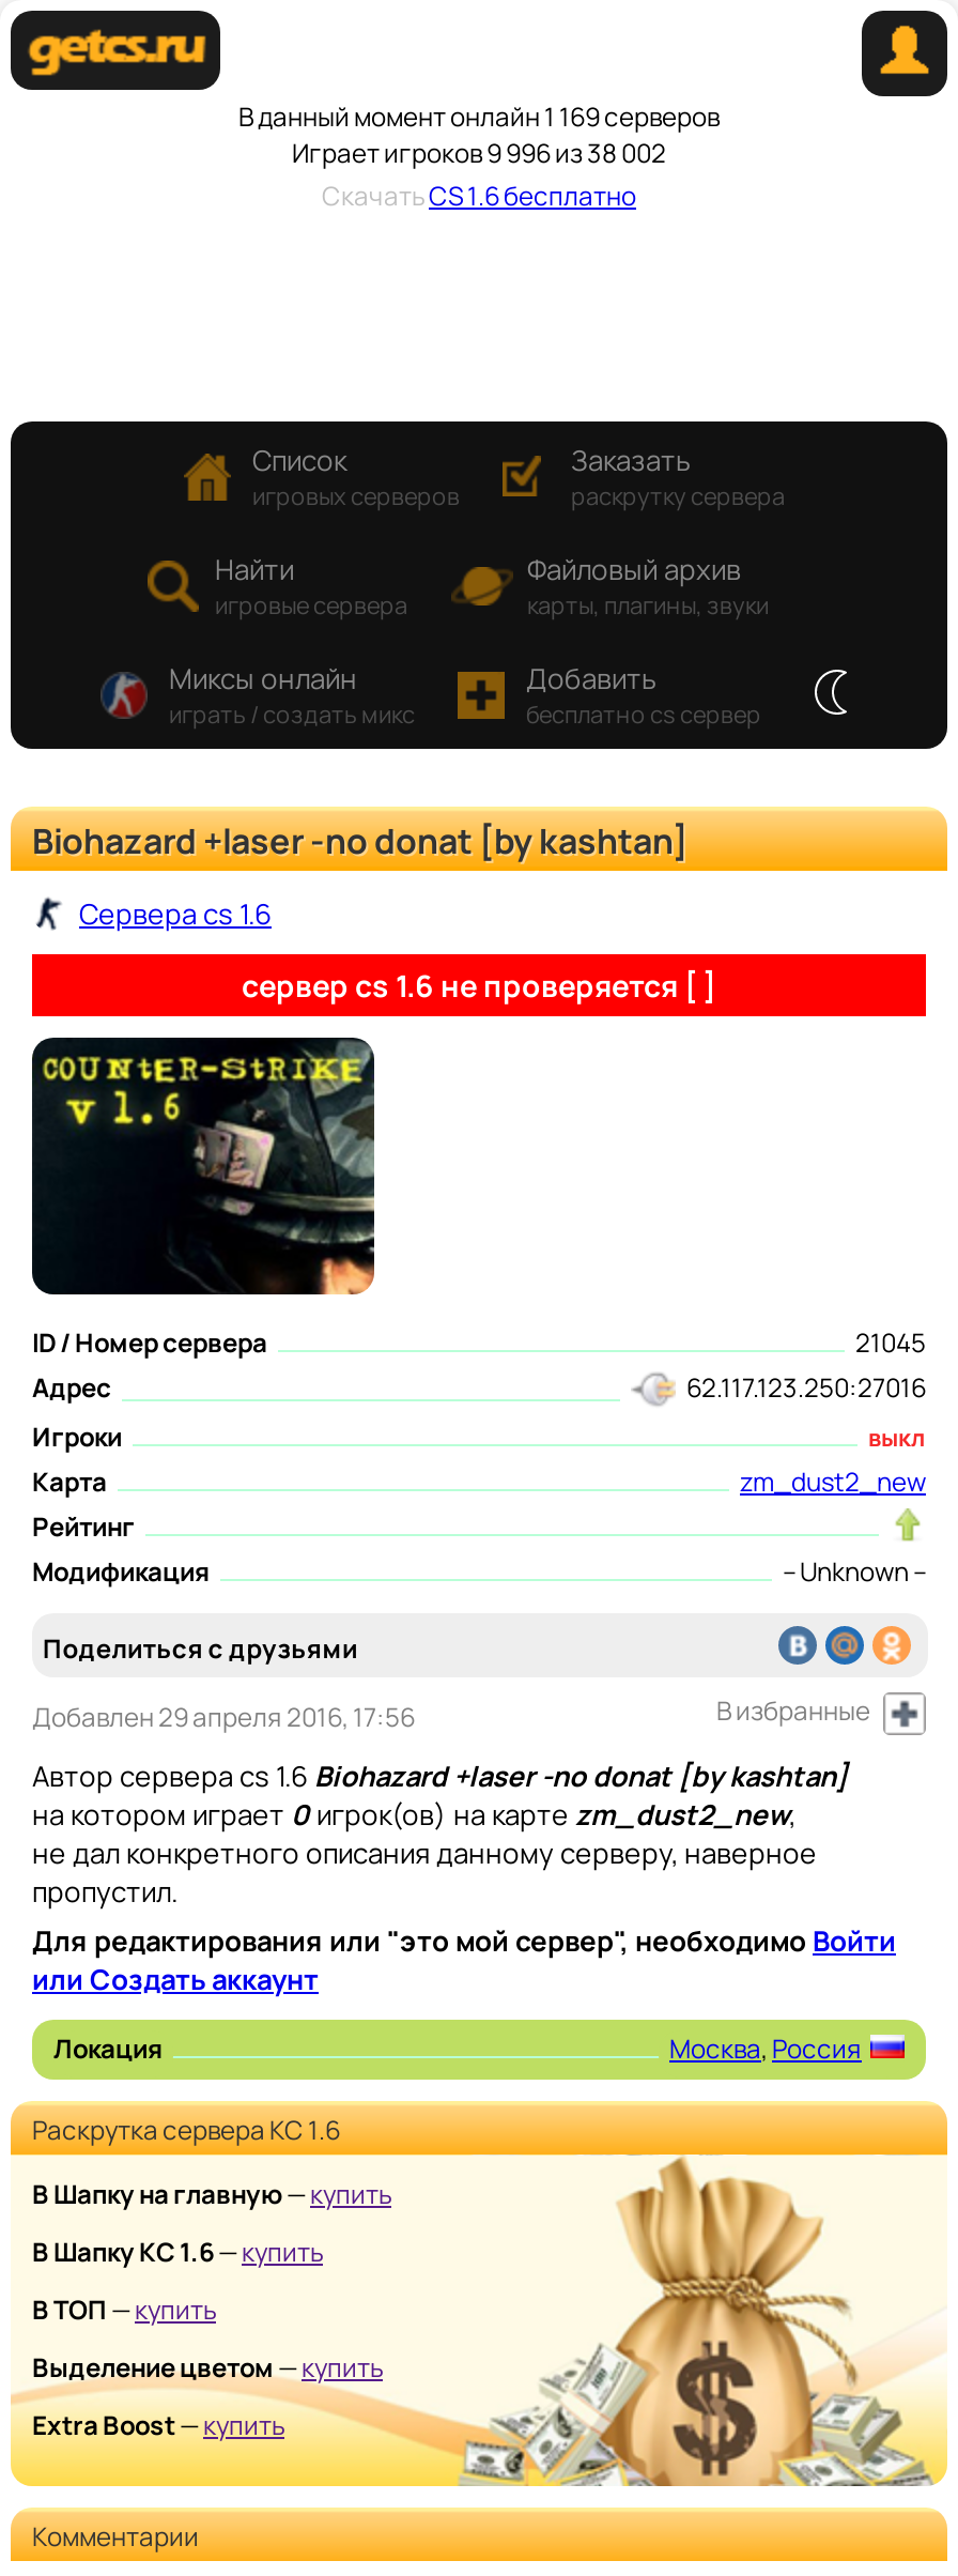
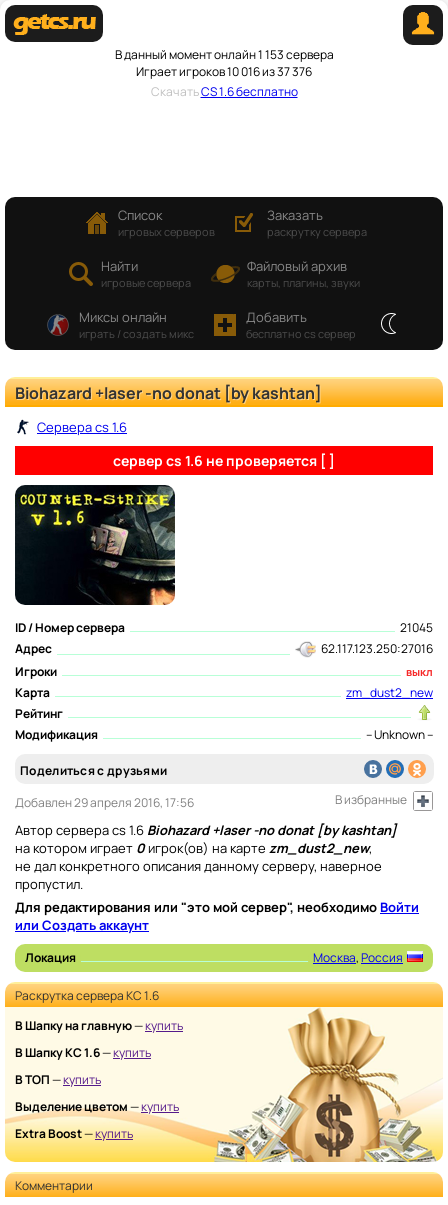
- В данный момент онлайн 1 169 серверов
+ В данный момент онлайн 1 153 сервера

- Играет игроков 9 996 из 38 002
+ Играет игроков 10 016 из 37 376
